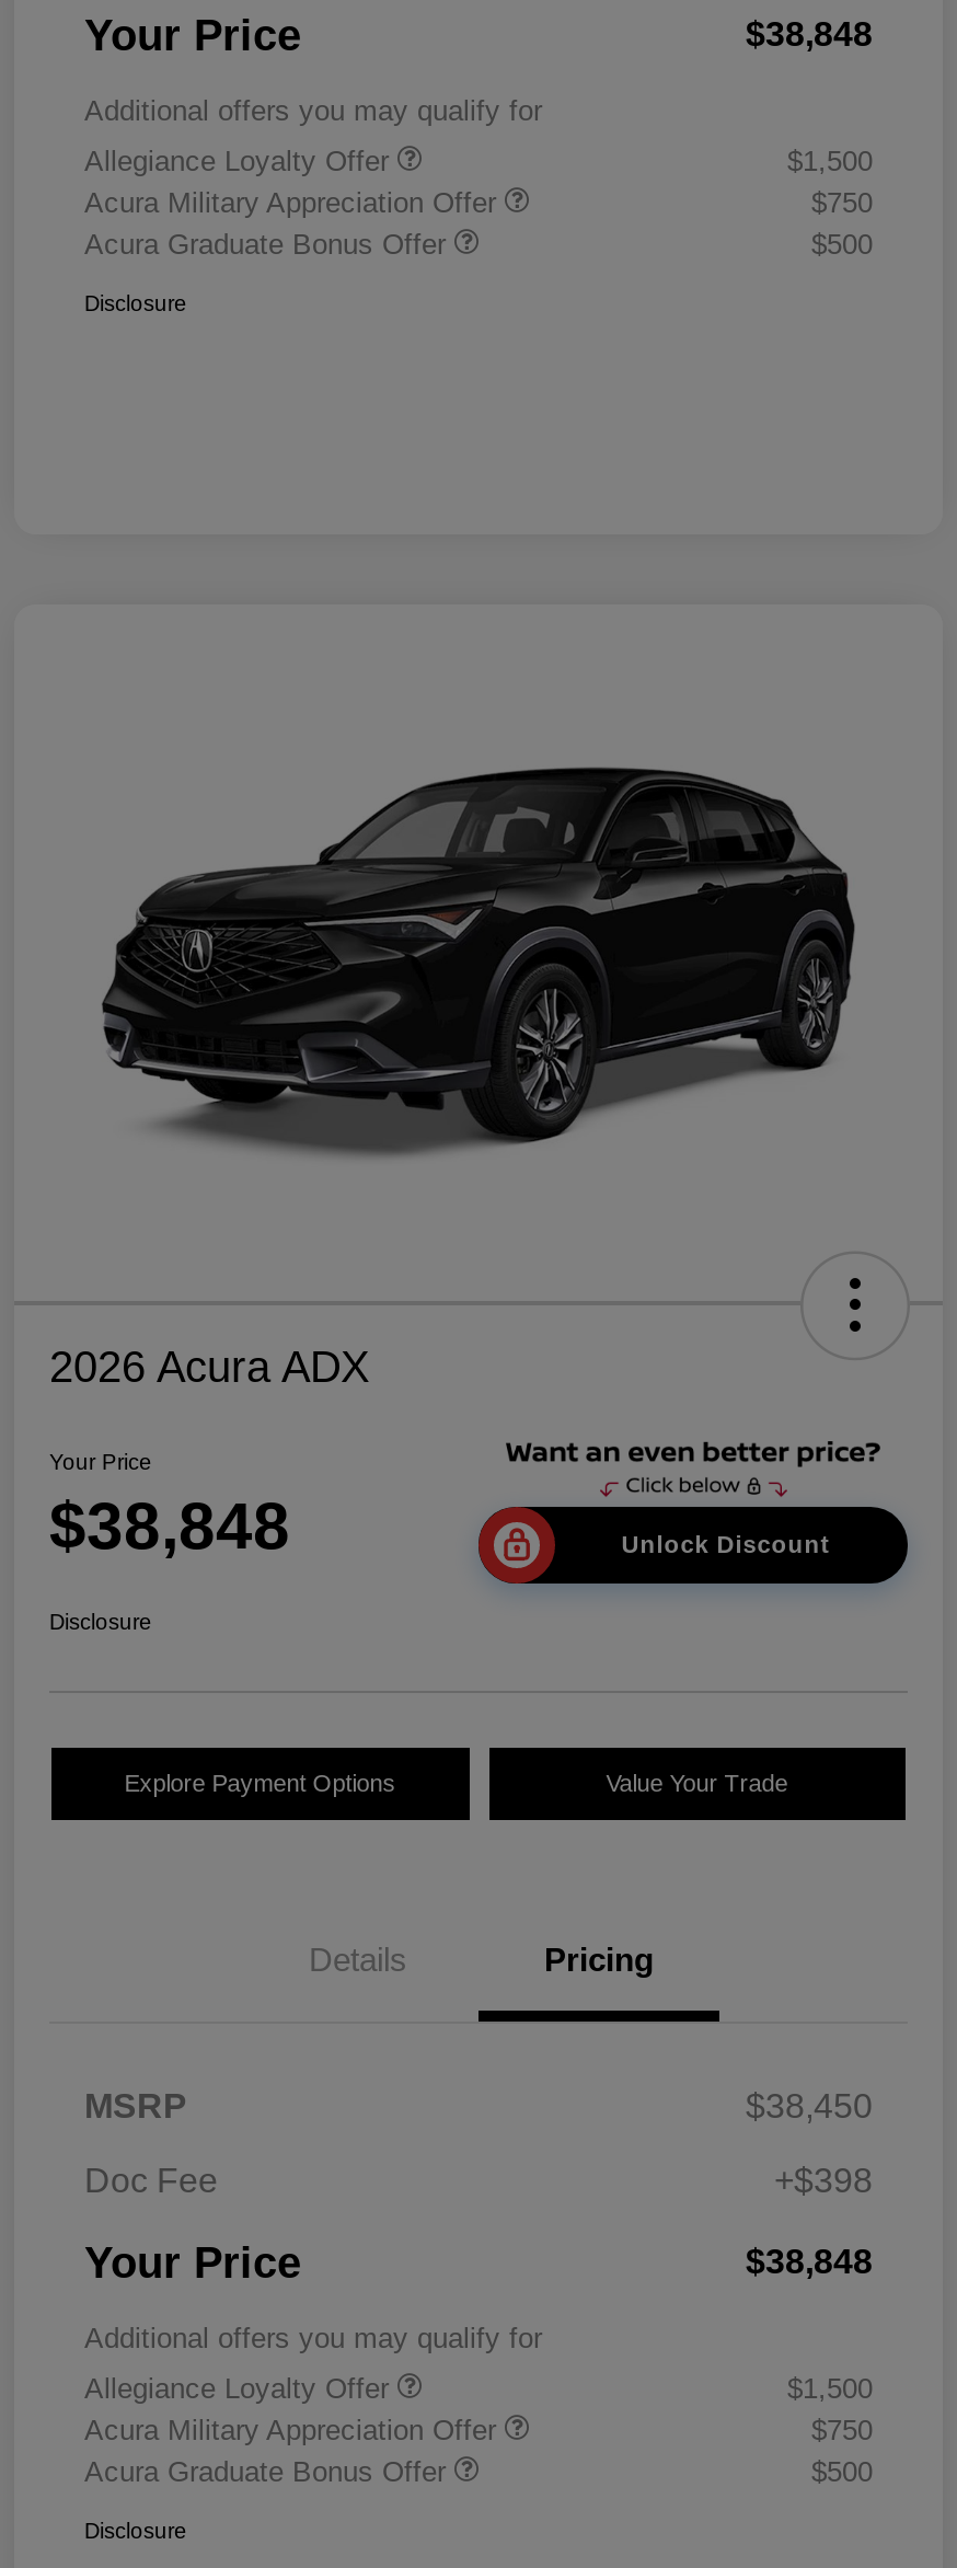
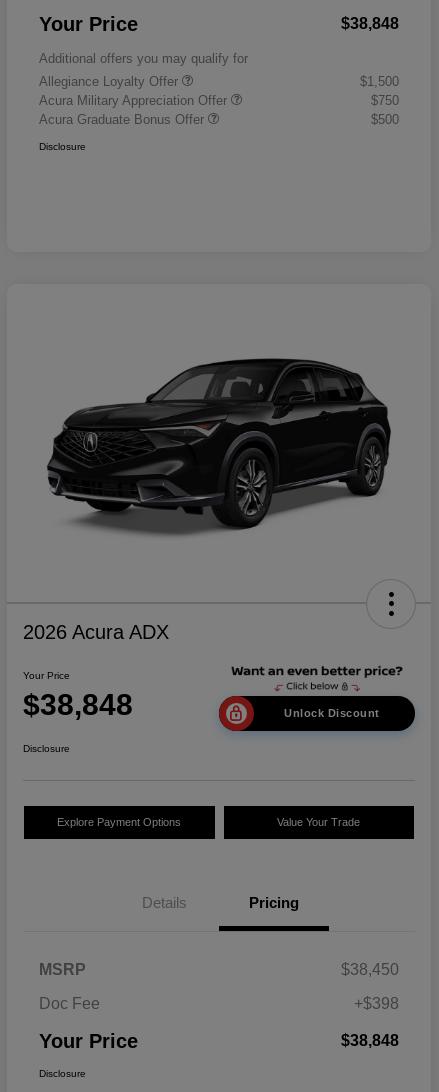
- Additional offers you may qualify for
- Allegiance Loyalty Offer
- $1,500
- Acura Military Appreciation Offer
- $750
- Acura Graduate Bonus Offer
- $500
